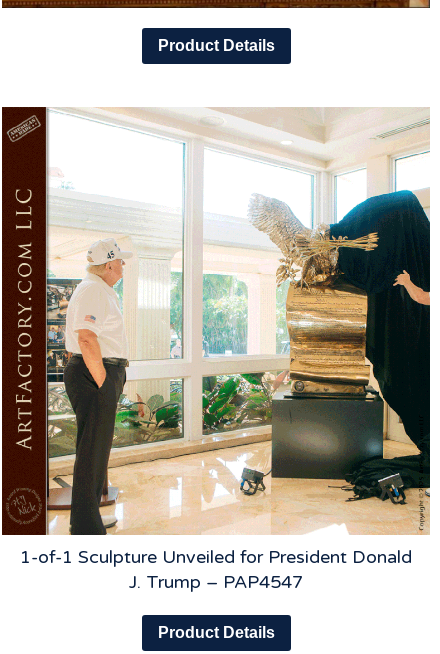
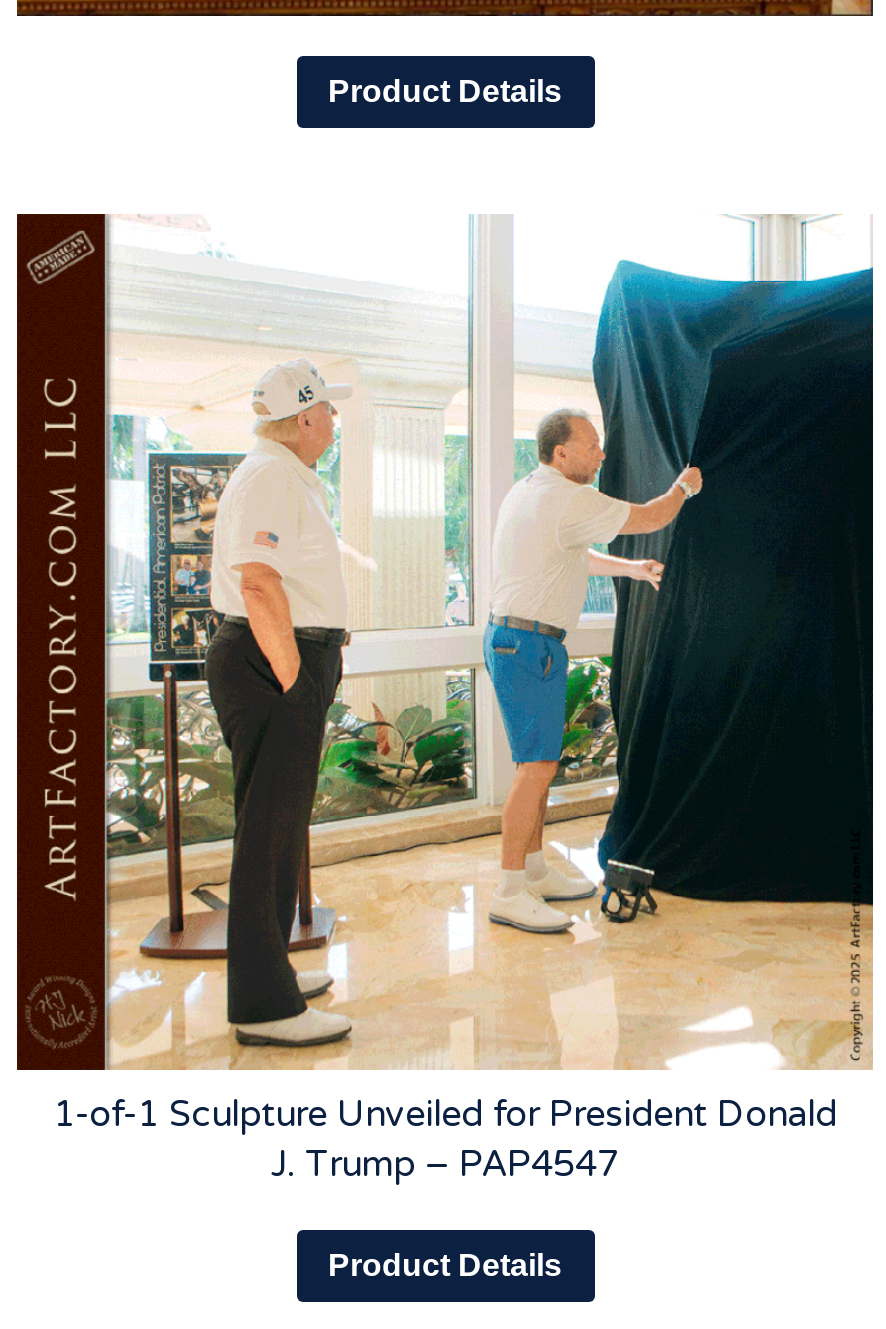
- [image]
+ [image]
